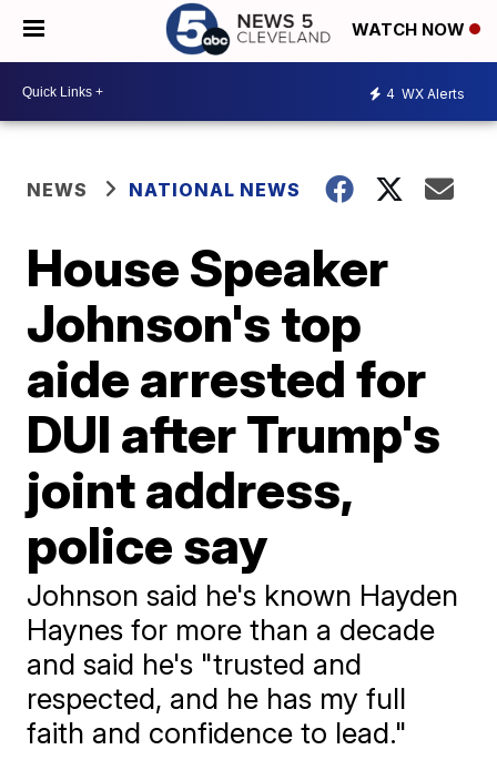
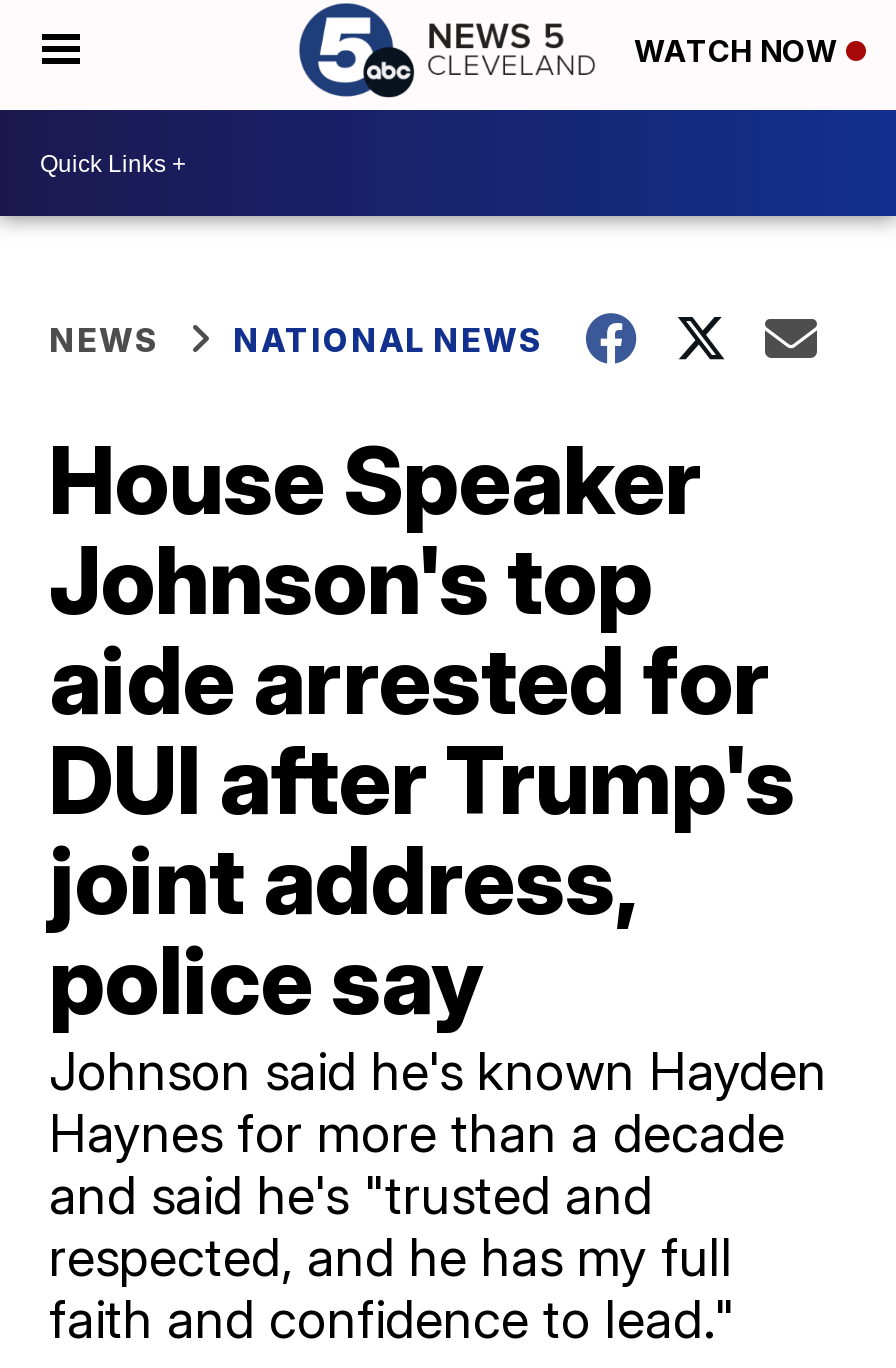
- 4 WX Alerts
